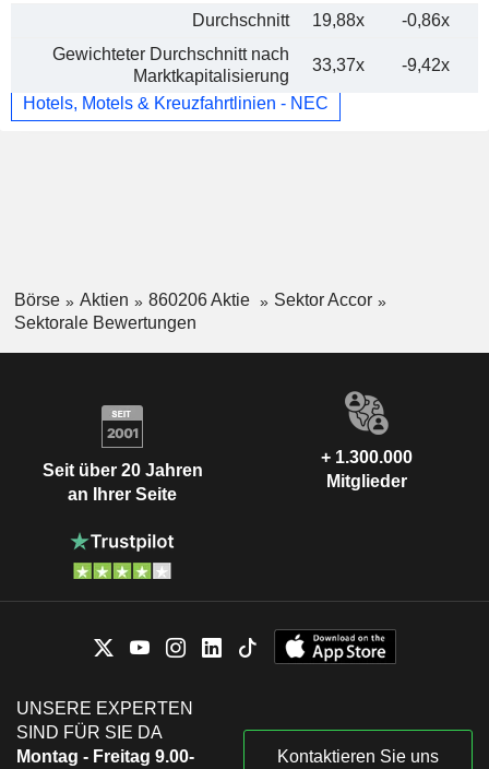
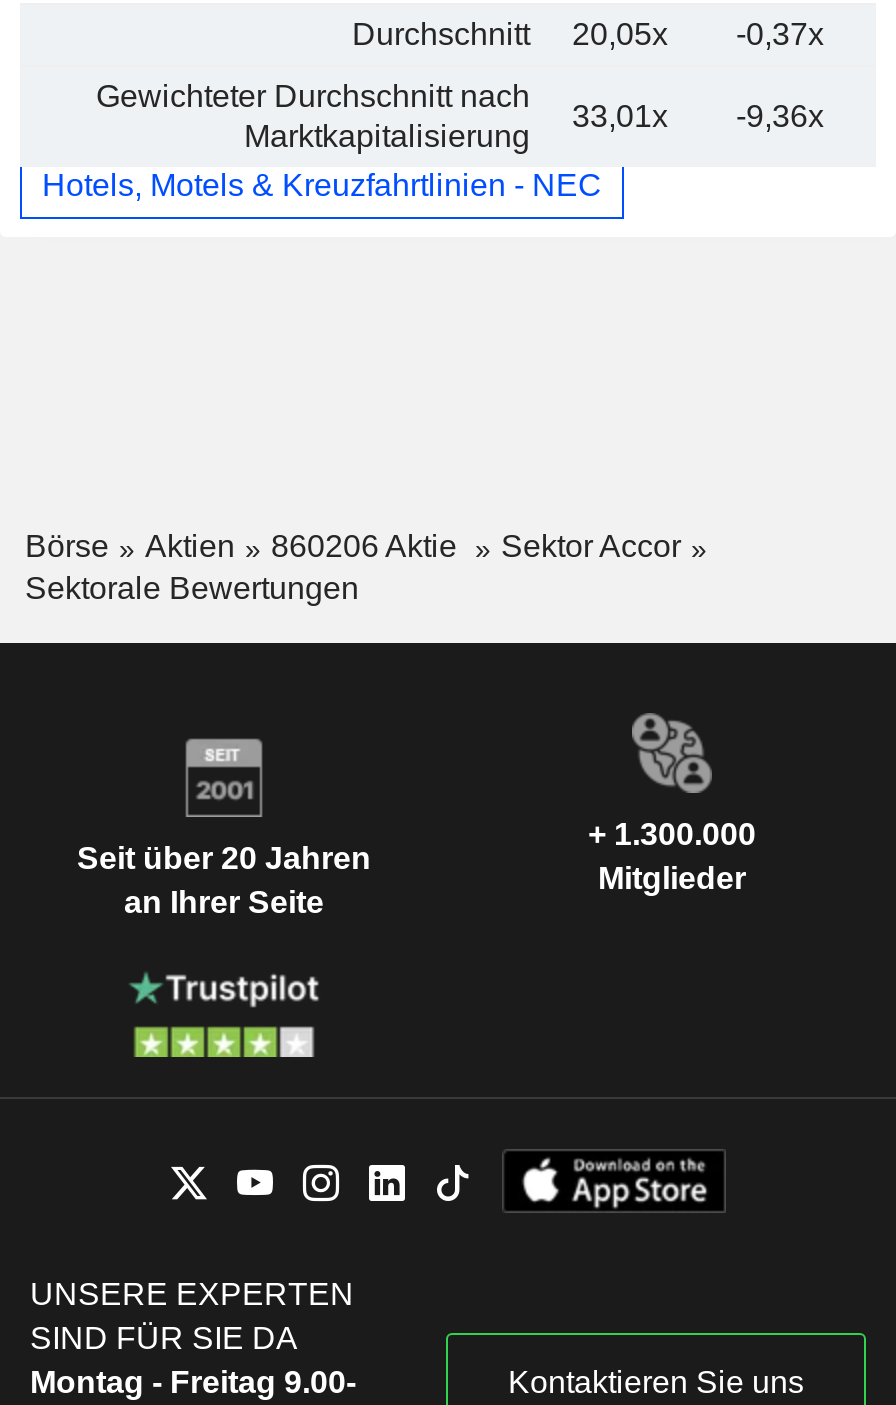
- 19,88x
- -0,86x
+ 20,05x
+ -0,37x

- 33,37x
- -9,42x
+ 33,01x
+ -9,36x
